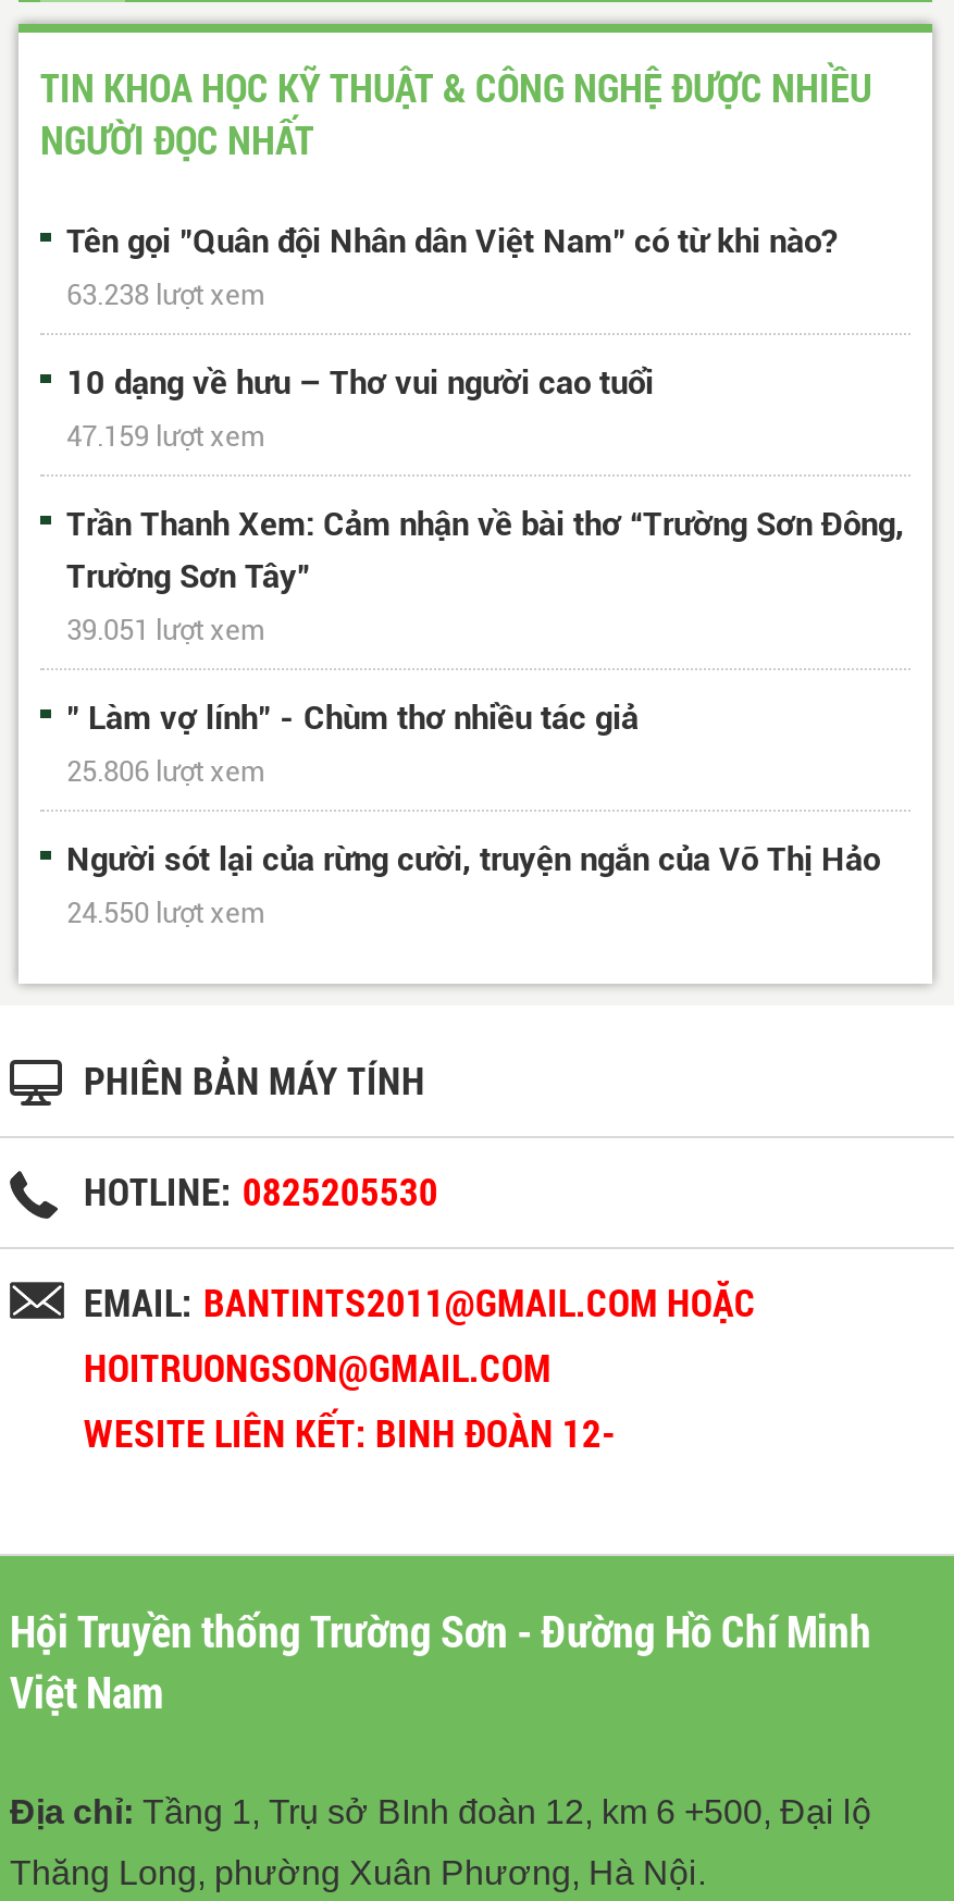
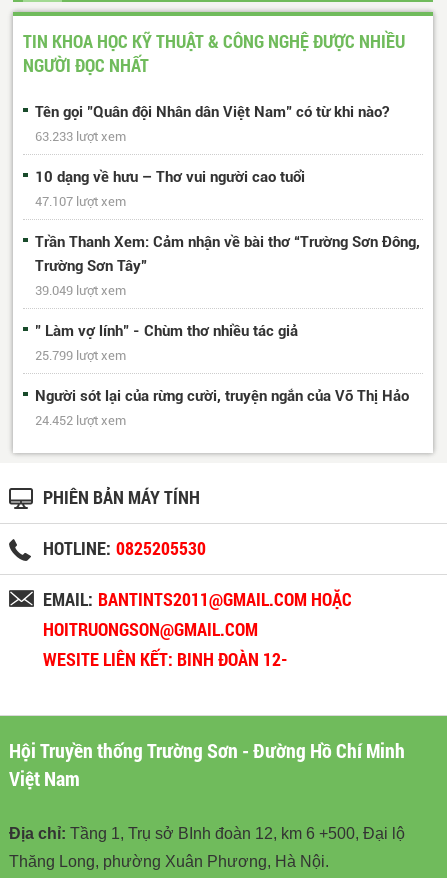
- 63.238 lượt xem
+ 63.233 lượt xem

- 47.159 lượt xem
+ 47.107 lượt xem

- 39.051 lượt xem
+ 39.049 lượt xem

- 25.806 lượt xem
+ 25.799 lượt xem

- 24.550 lượt xem
+ 24.452 lượt xem
